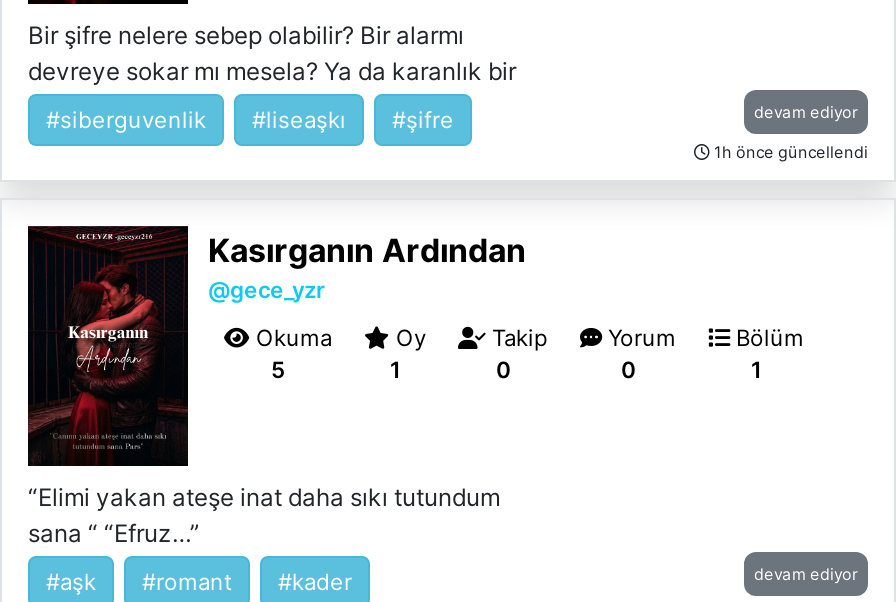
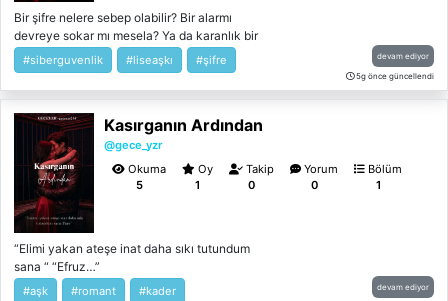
- 1h önce güncellendi
+ 5g önce güncellendi
